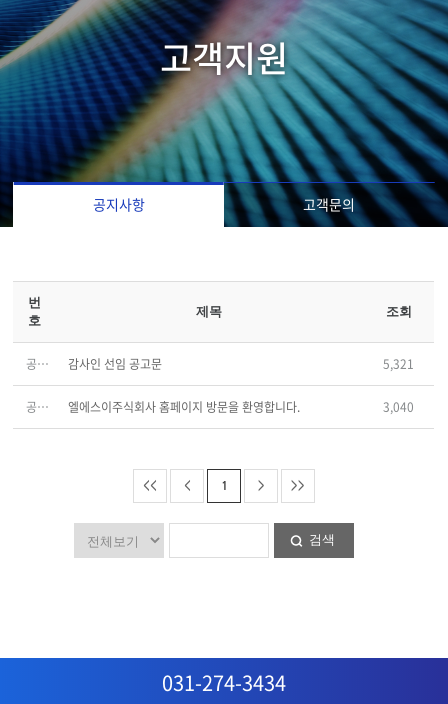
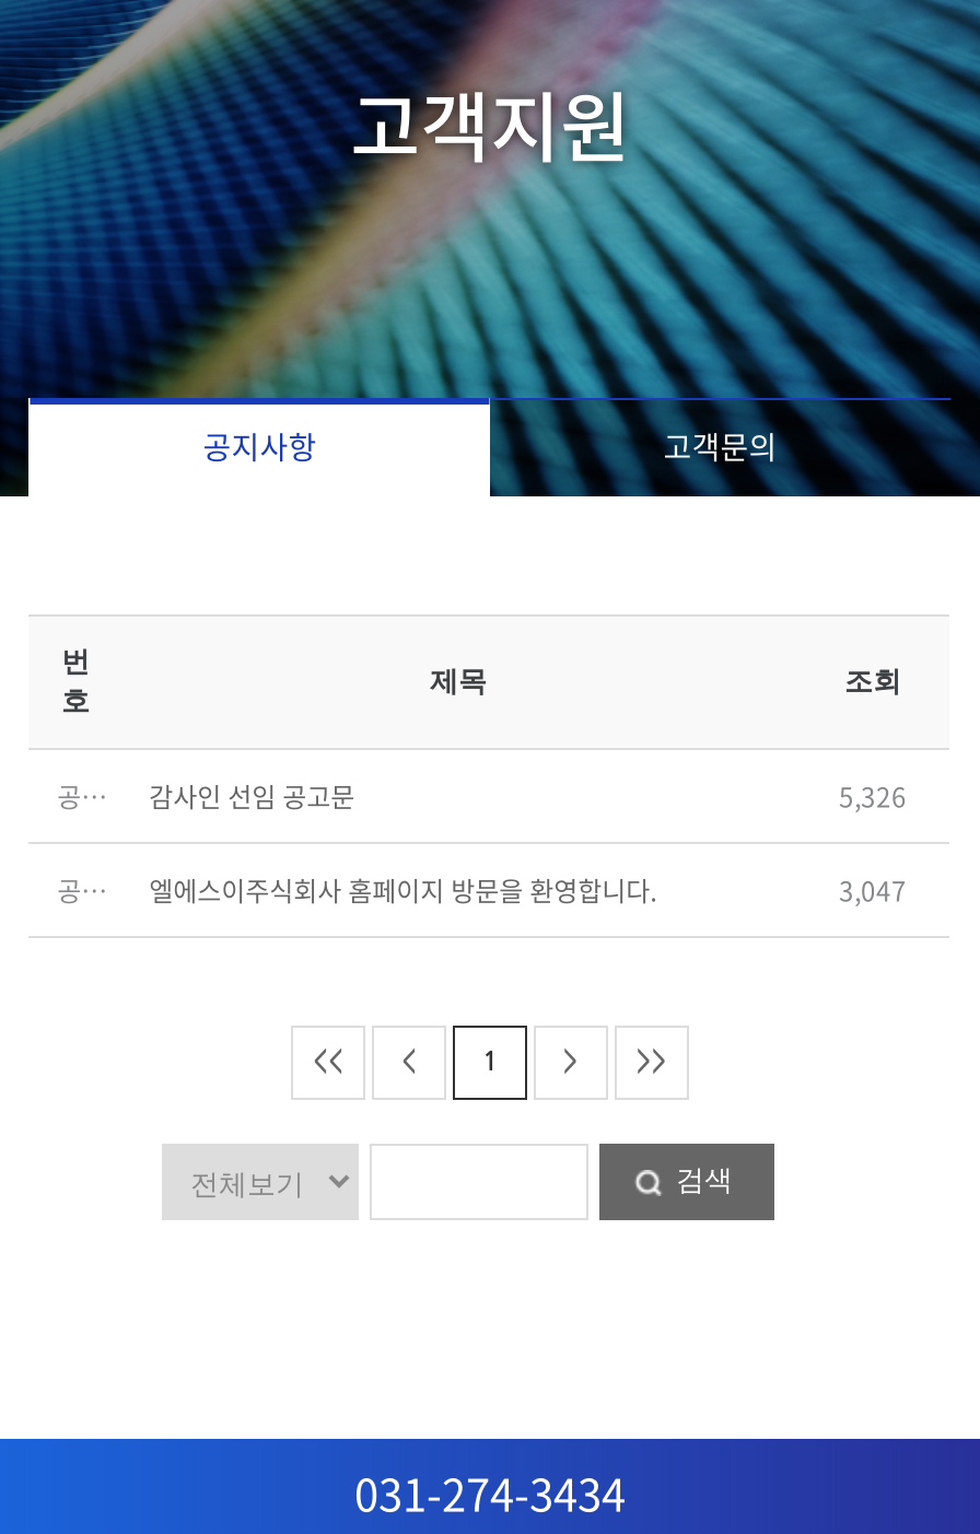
- 5,321
+ 5,326

- 3,040
+ 3,047
